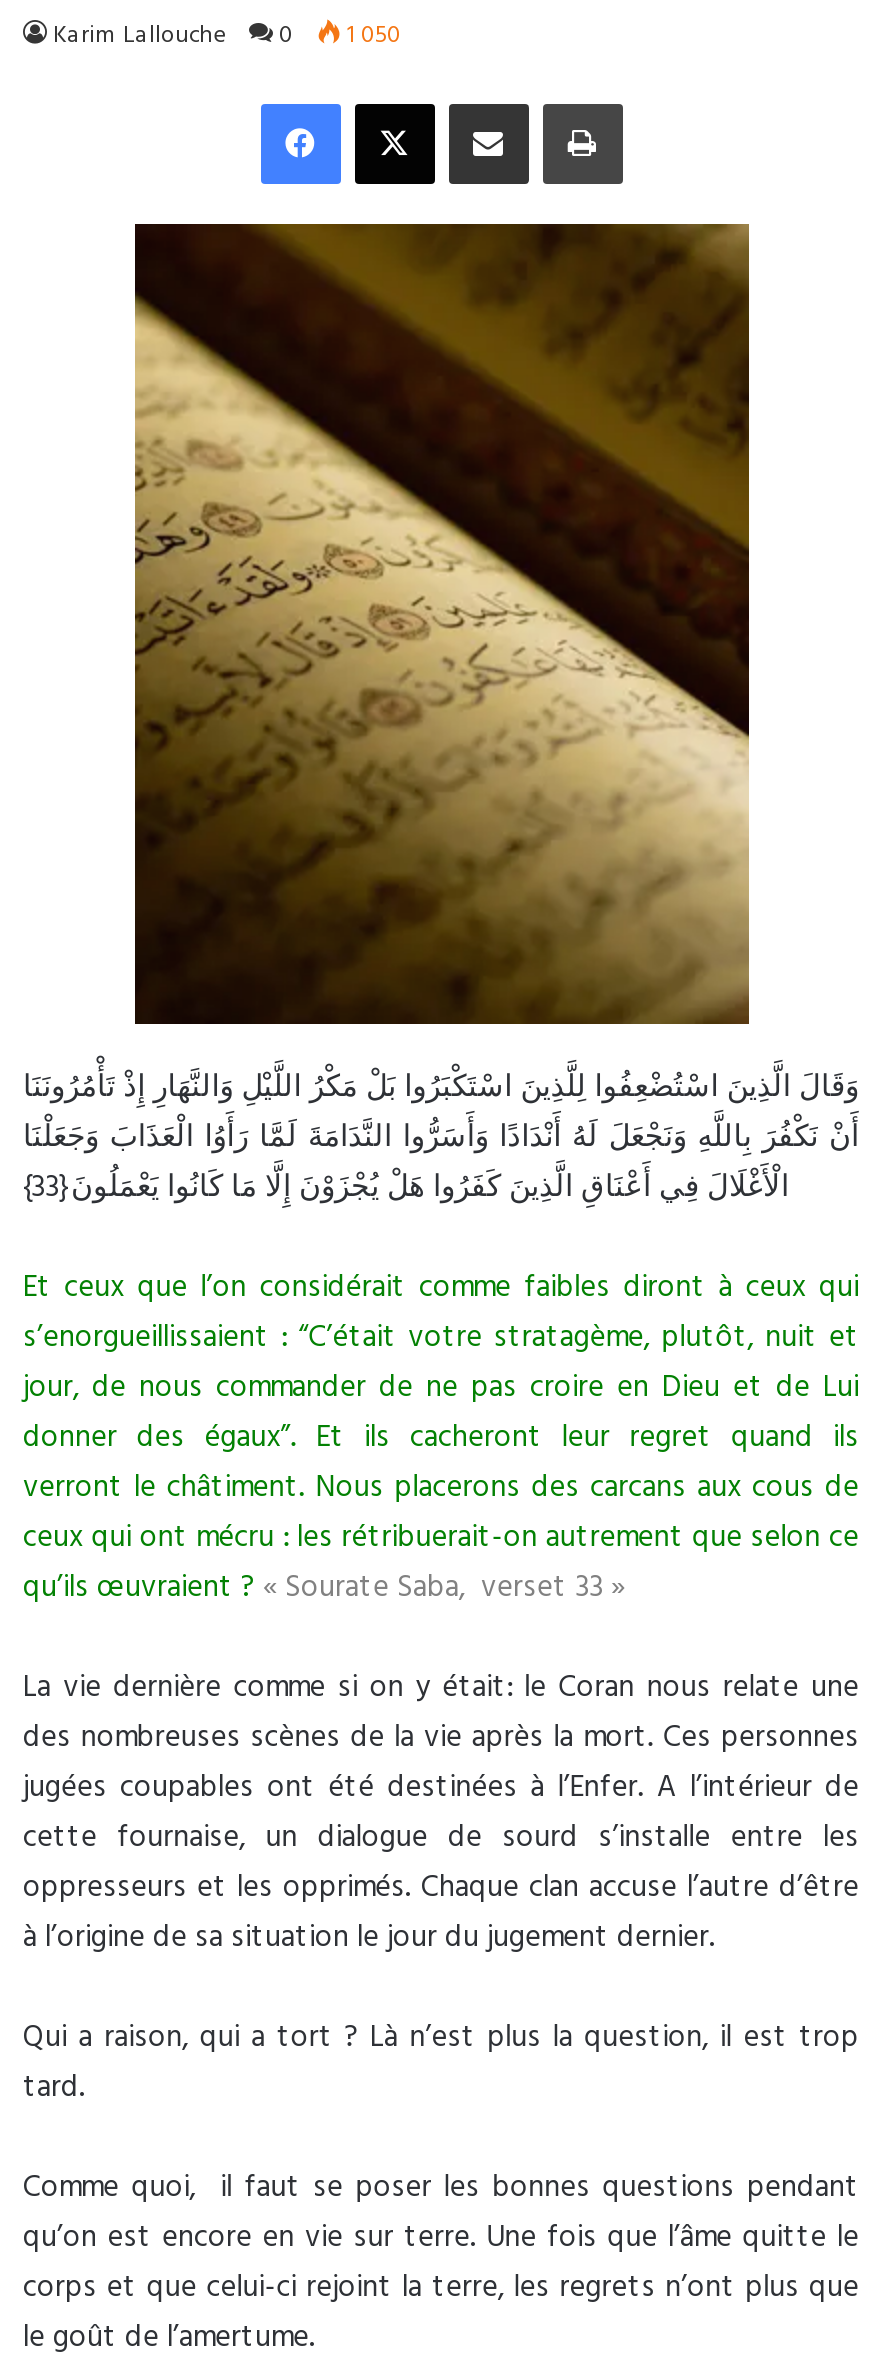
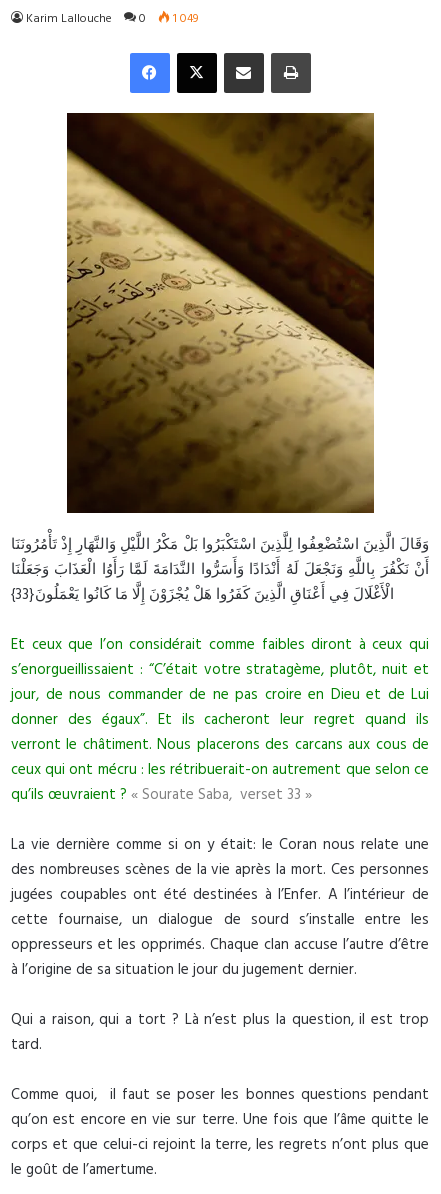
- Karim Lallouche 0 1 050
+ Karim Lallouche 0 1 049
